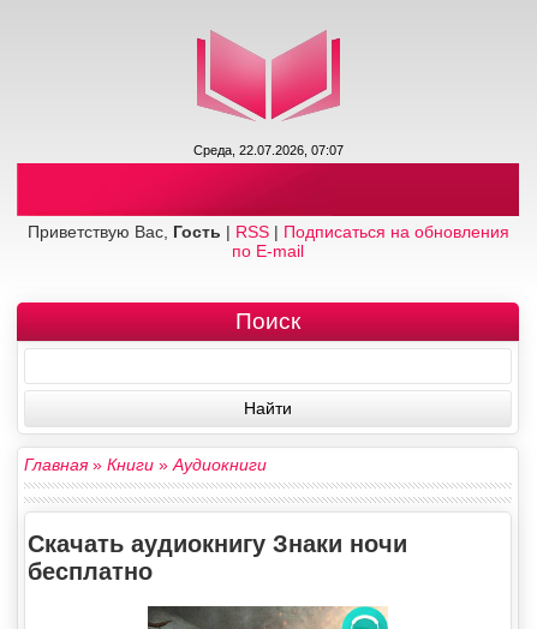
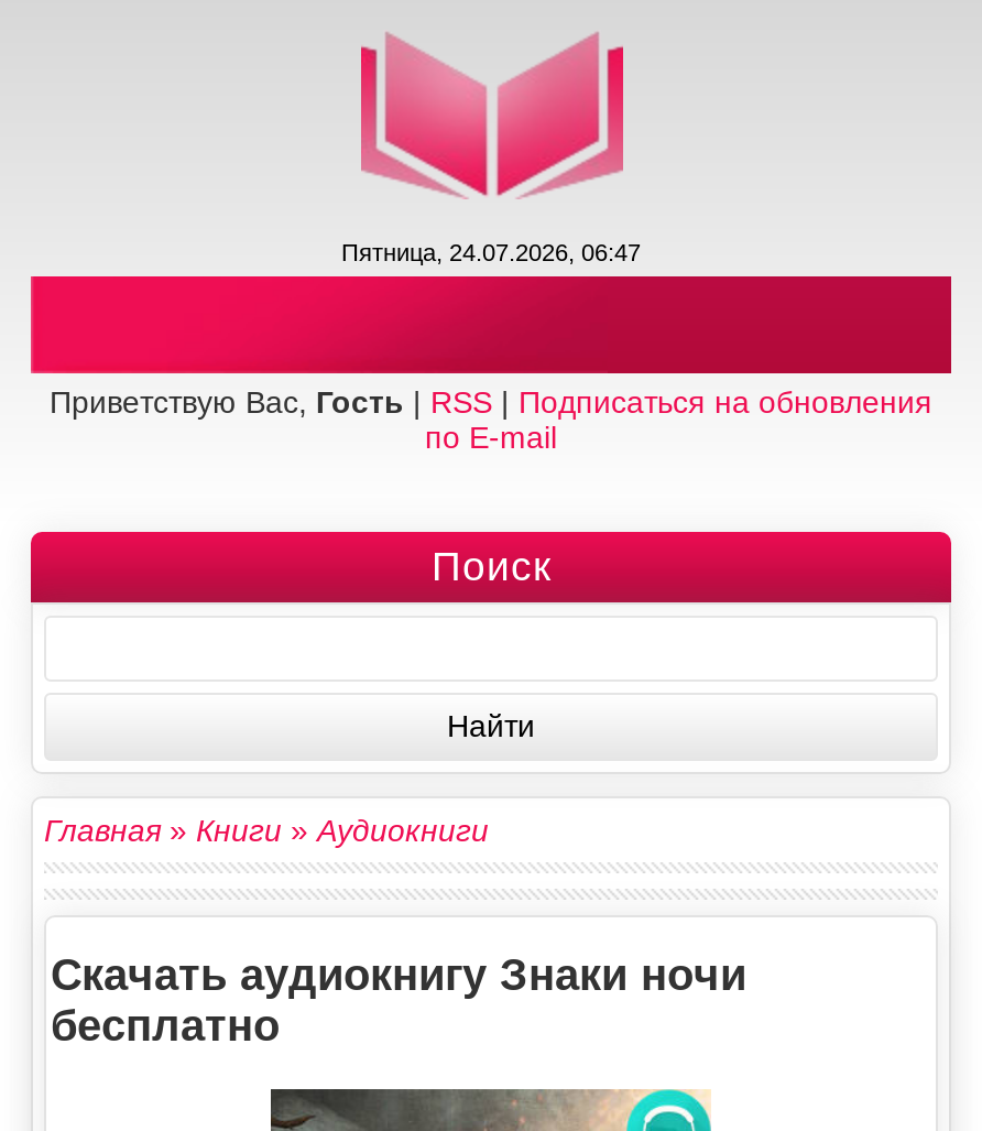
- Среда, 22.07.2026, 07:07
+ Пятница, 24.07.2026, 06:47
